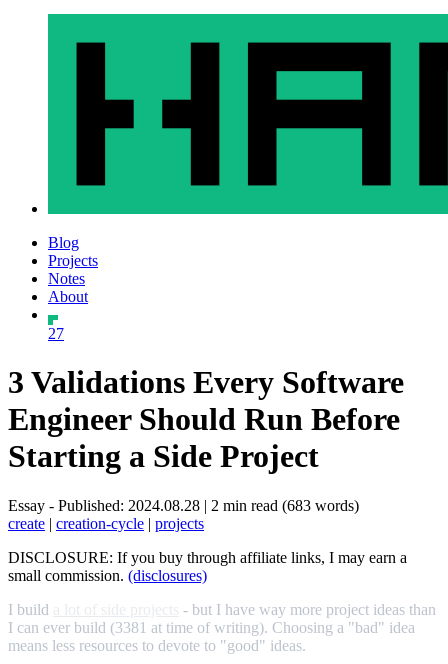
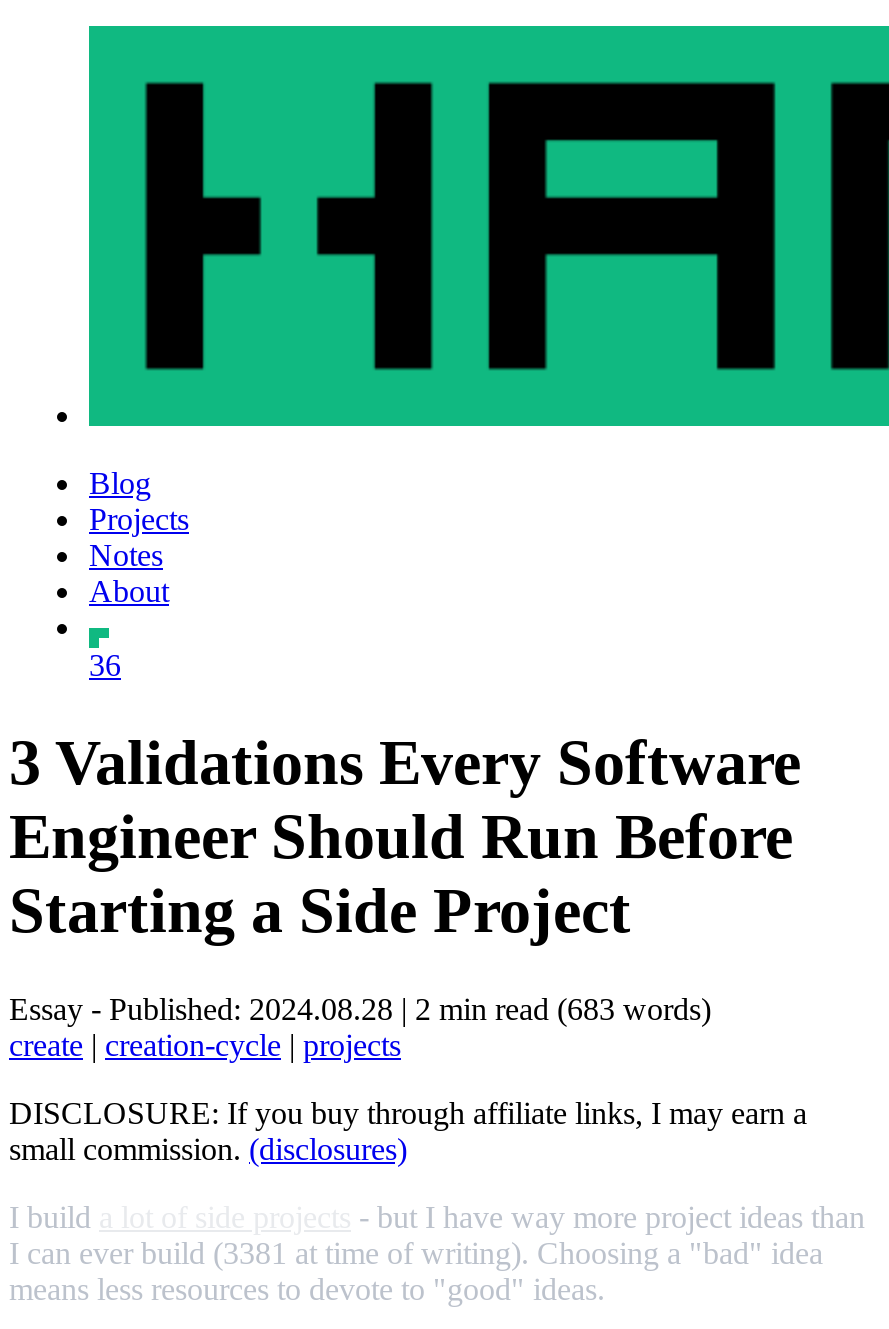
- 27
+ 36
